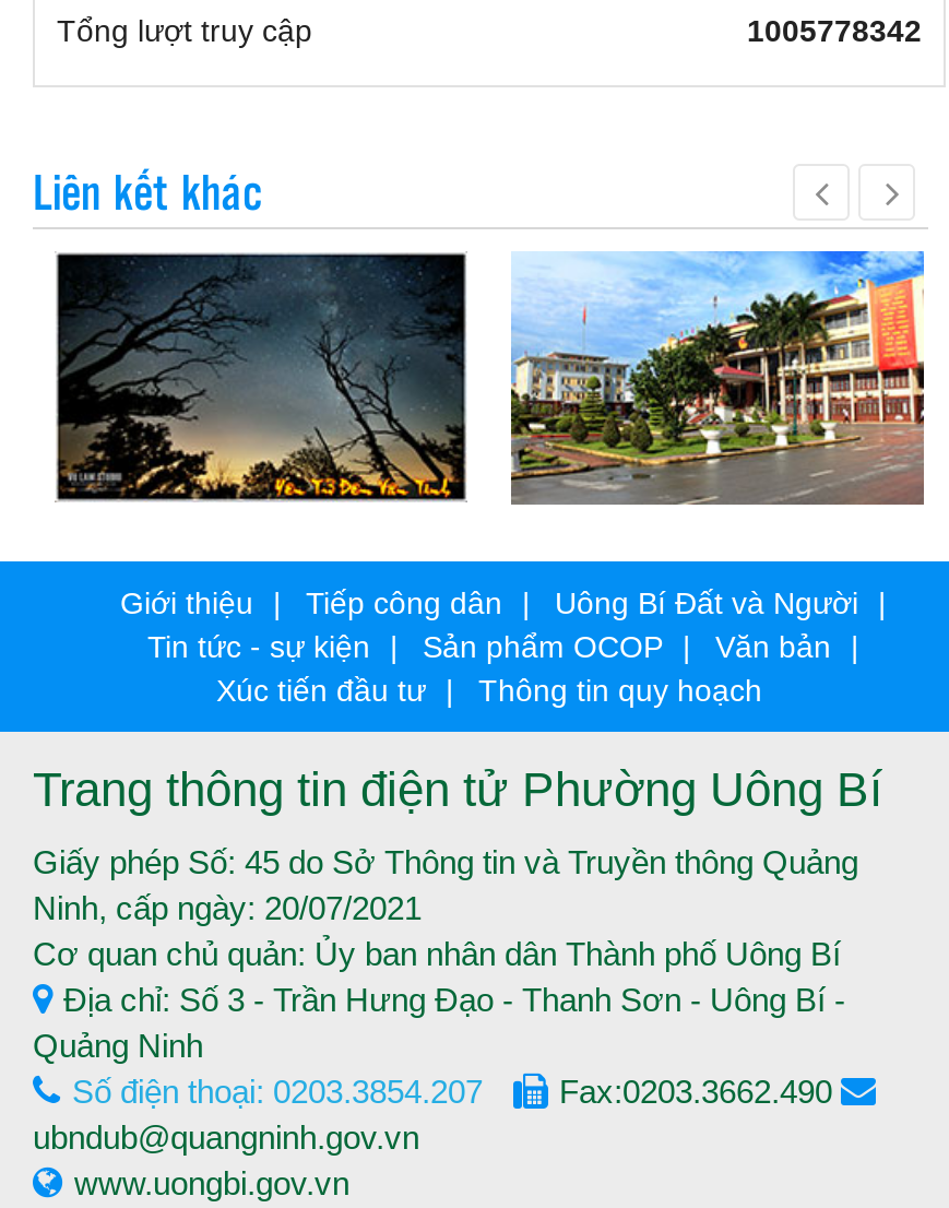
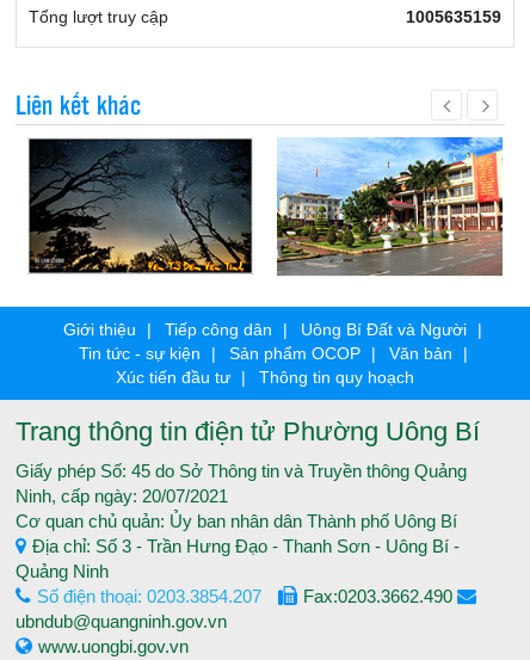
- 1005778342
+ 1005635159
